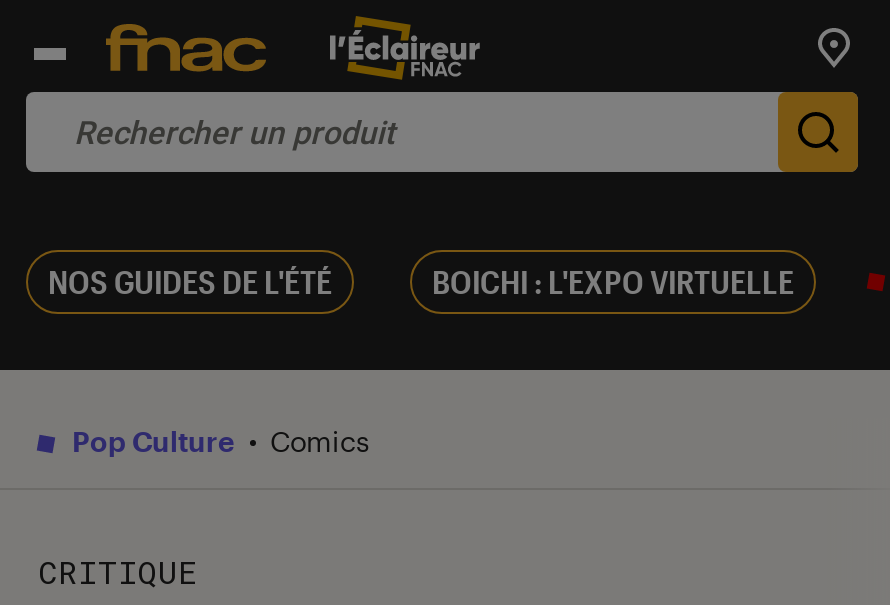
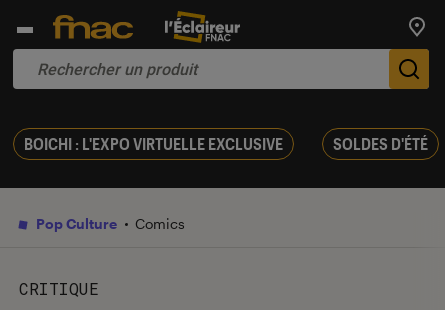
- NOS GUIDES DE L'ÉTÉ
- BOICHI : L'EXPO VIRTUELLE
+ BOICHI : L'EXPO VIRTUELLE EXCLUSIVE
+ SOLDES D'ÉTÉ
